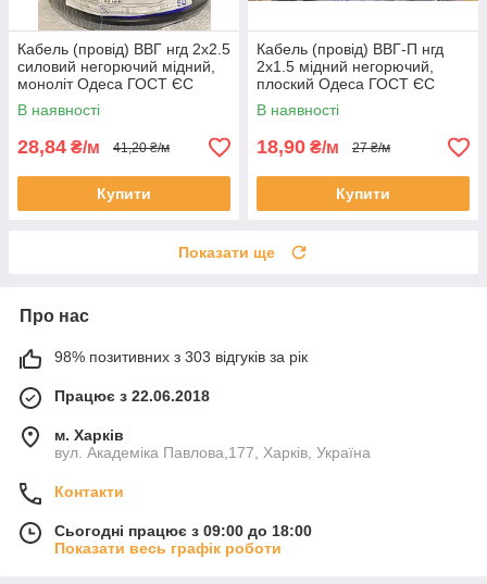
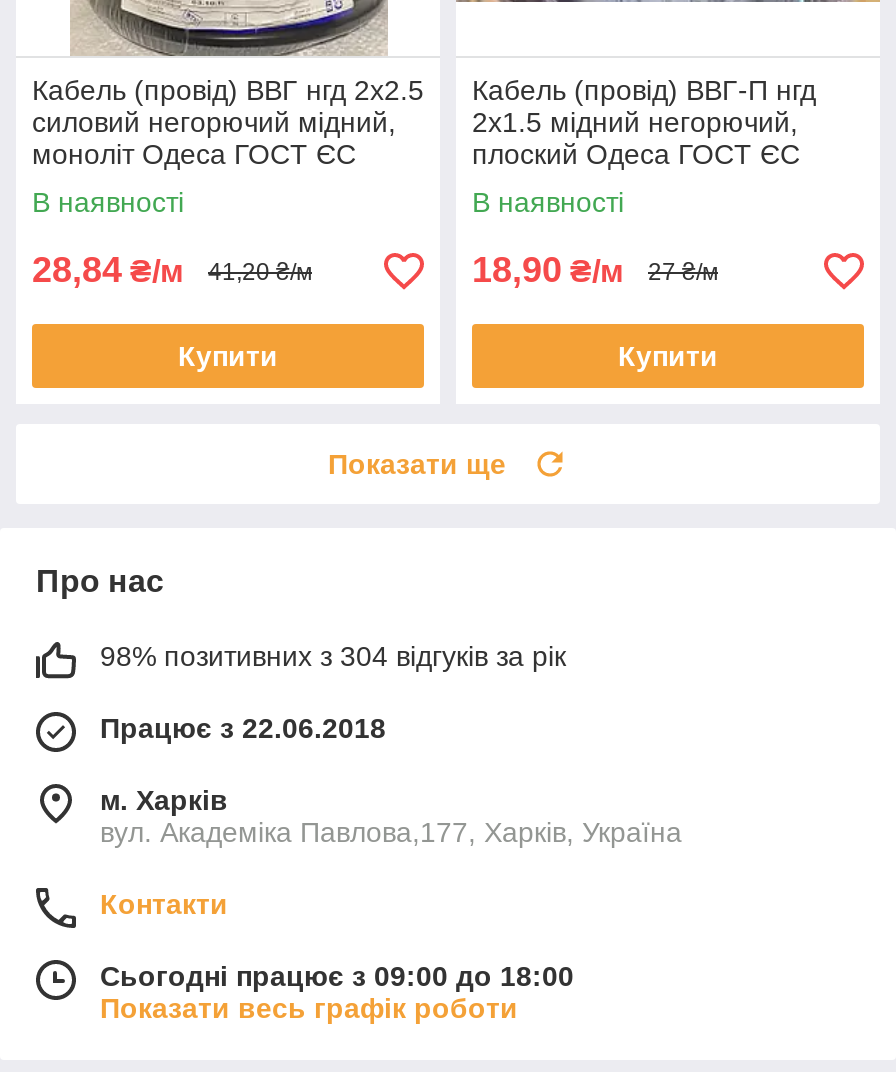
- 98% позитивних з 303 відгуків за рік
+ 98% позитивних з 304 відгуків за рік
